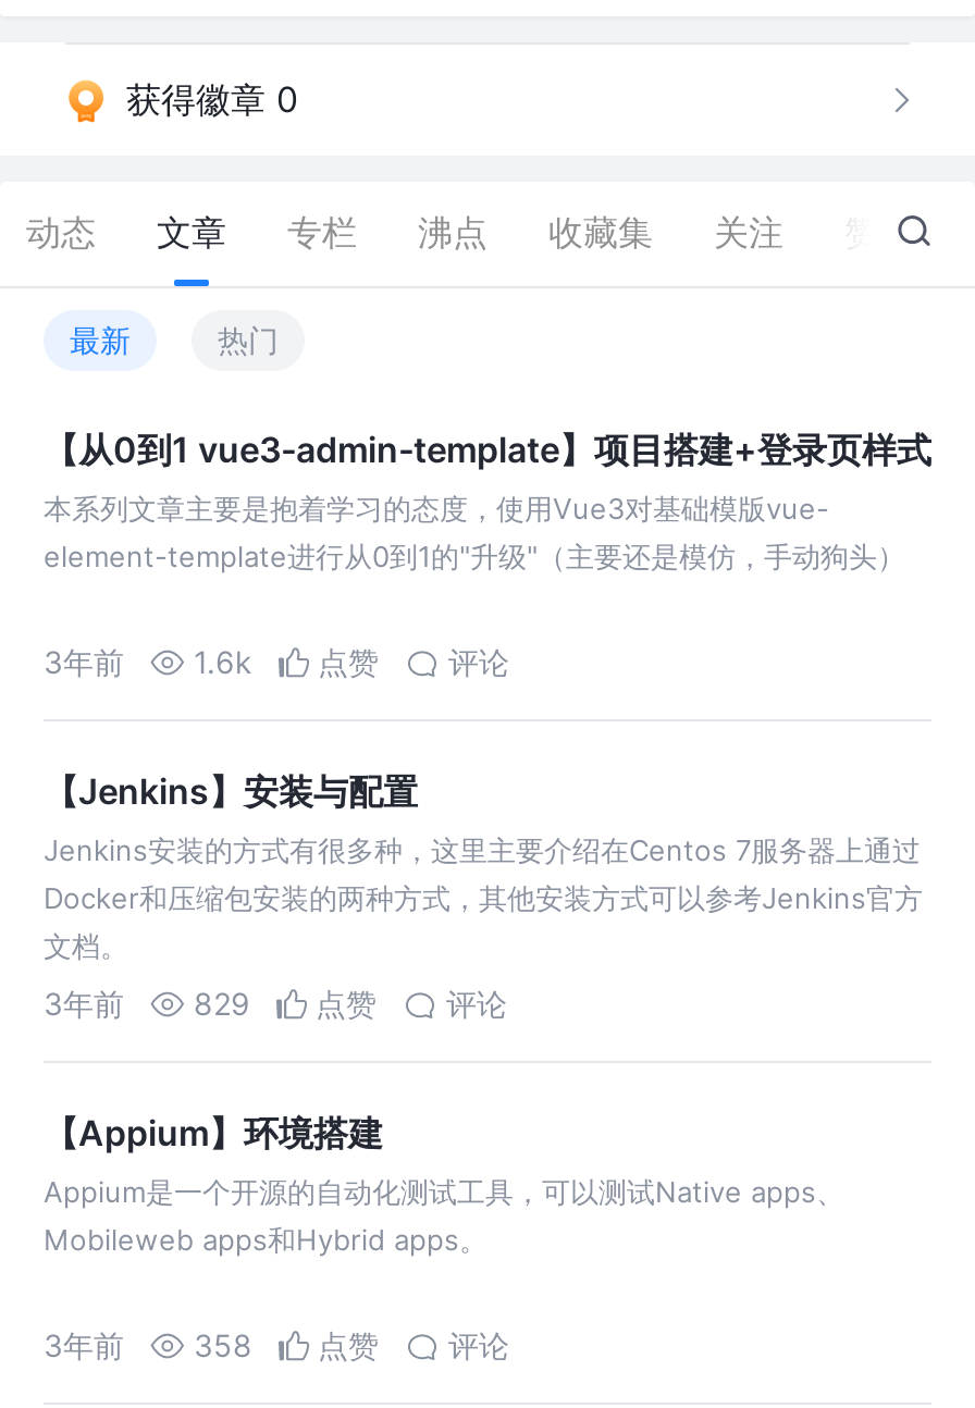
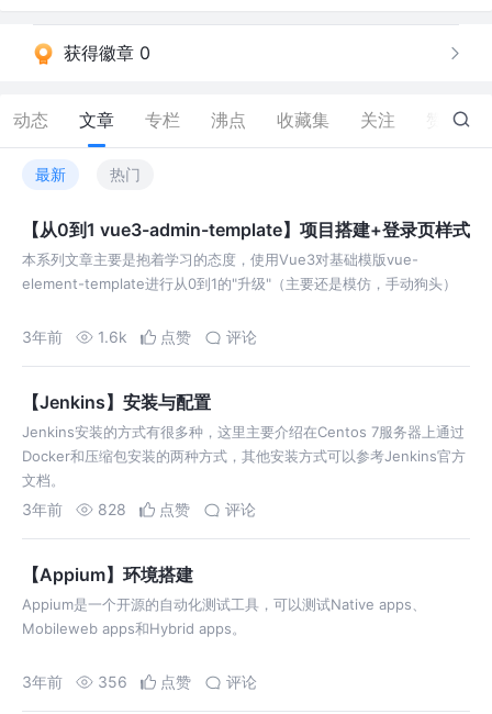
- 3年前 829 点赞 评论
+ 3年前 828 点赞 评论

- 3年前 358 点赞 评论
+ 3年前 356 点赞 评论
